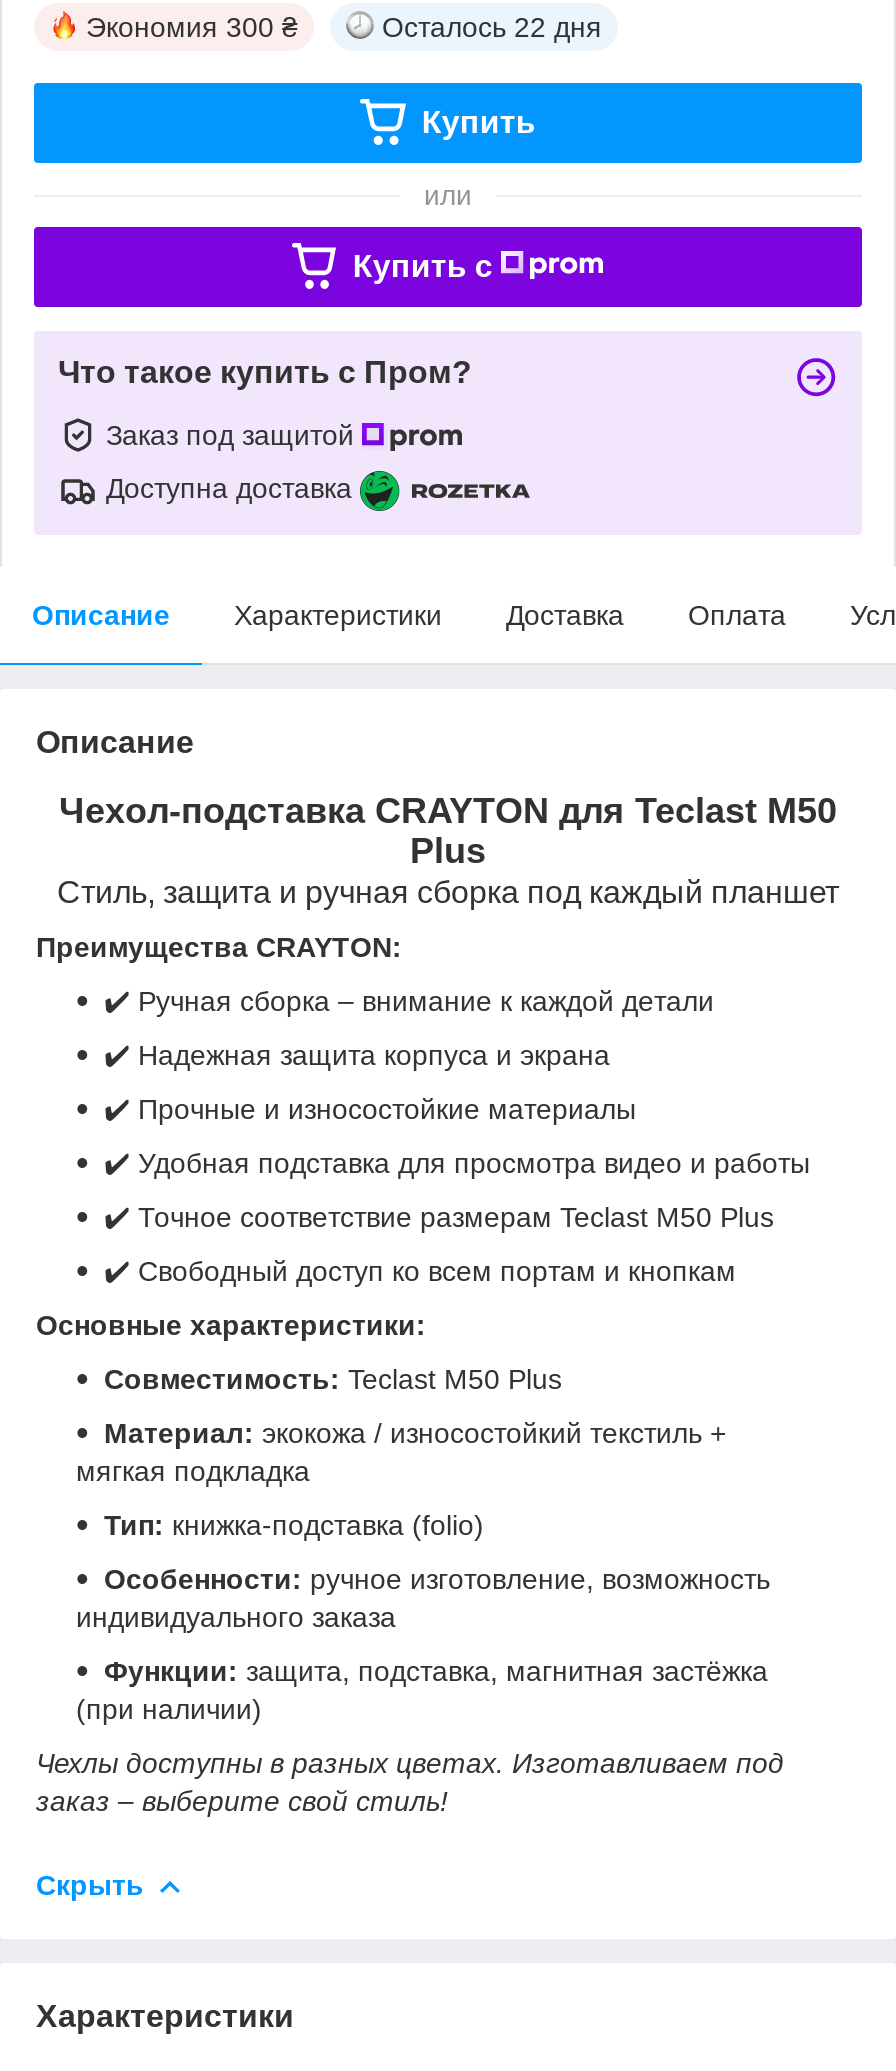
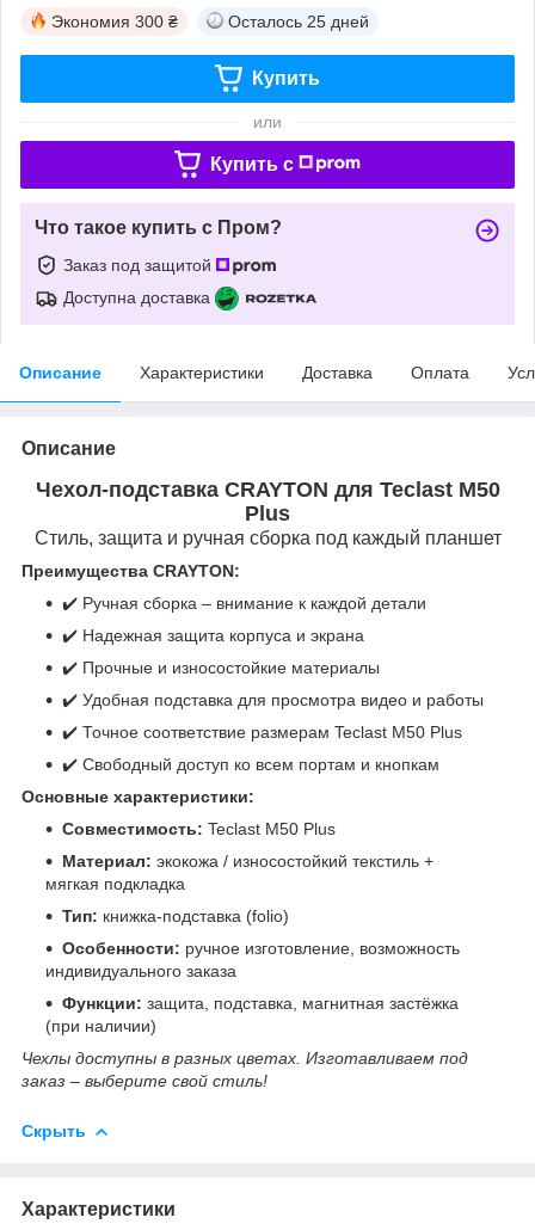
- Осталось 22 дня
+ Осталось 25 дней
